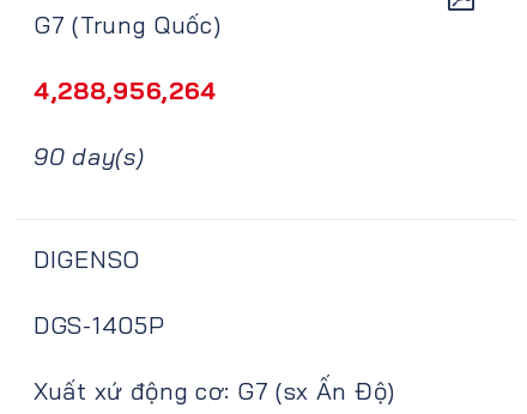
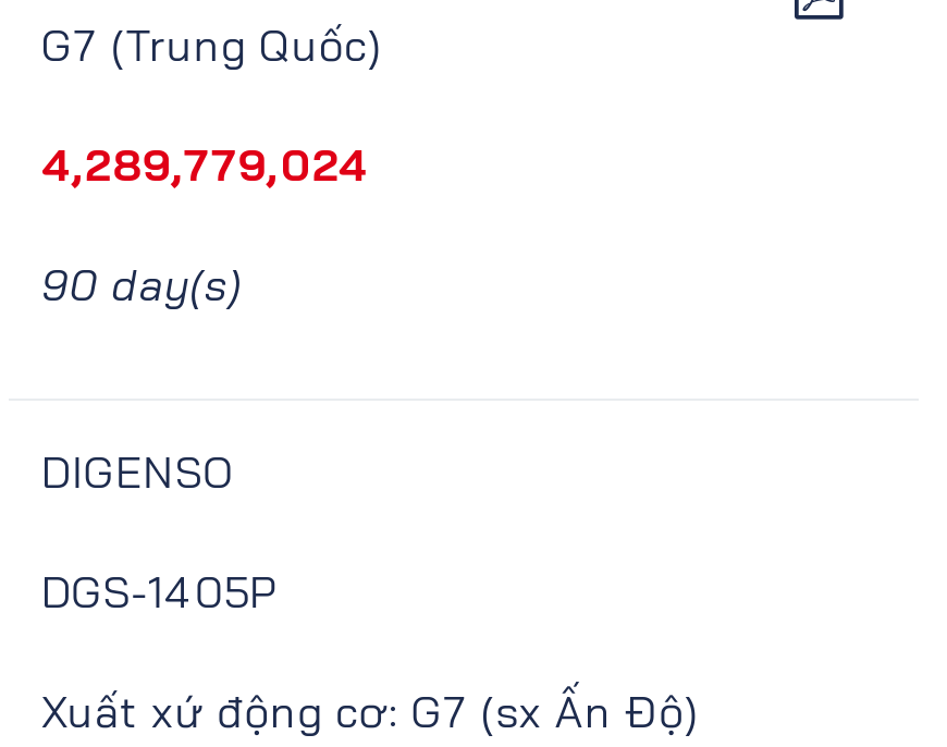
- 4,288,956,264
+ 4,289,779,024
